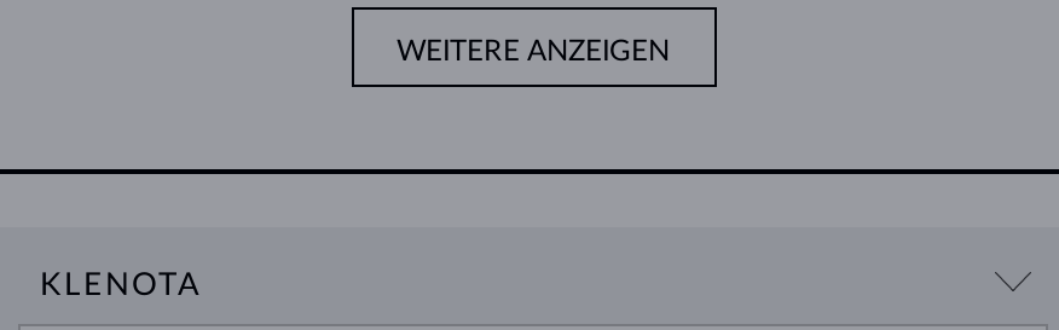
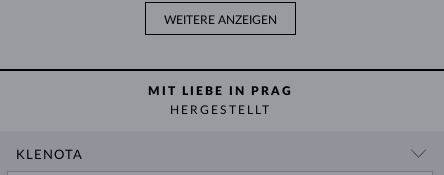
+ MIT LIEBE IN PRAG
+ HERGESTELLT
